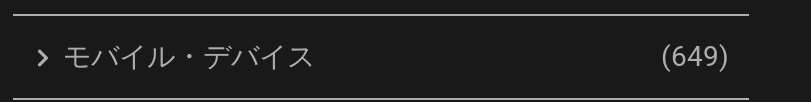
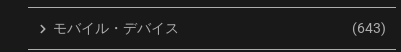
- (649)
+ (643)
